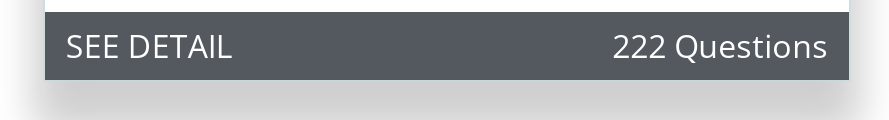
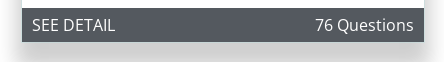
- 222 Questions
+ 76 Questions
